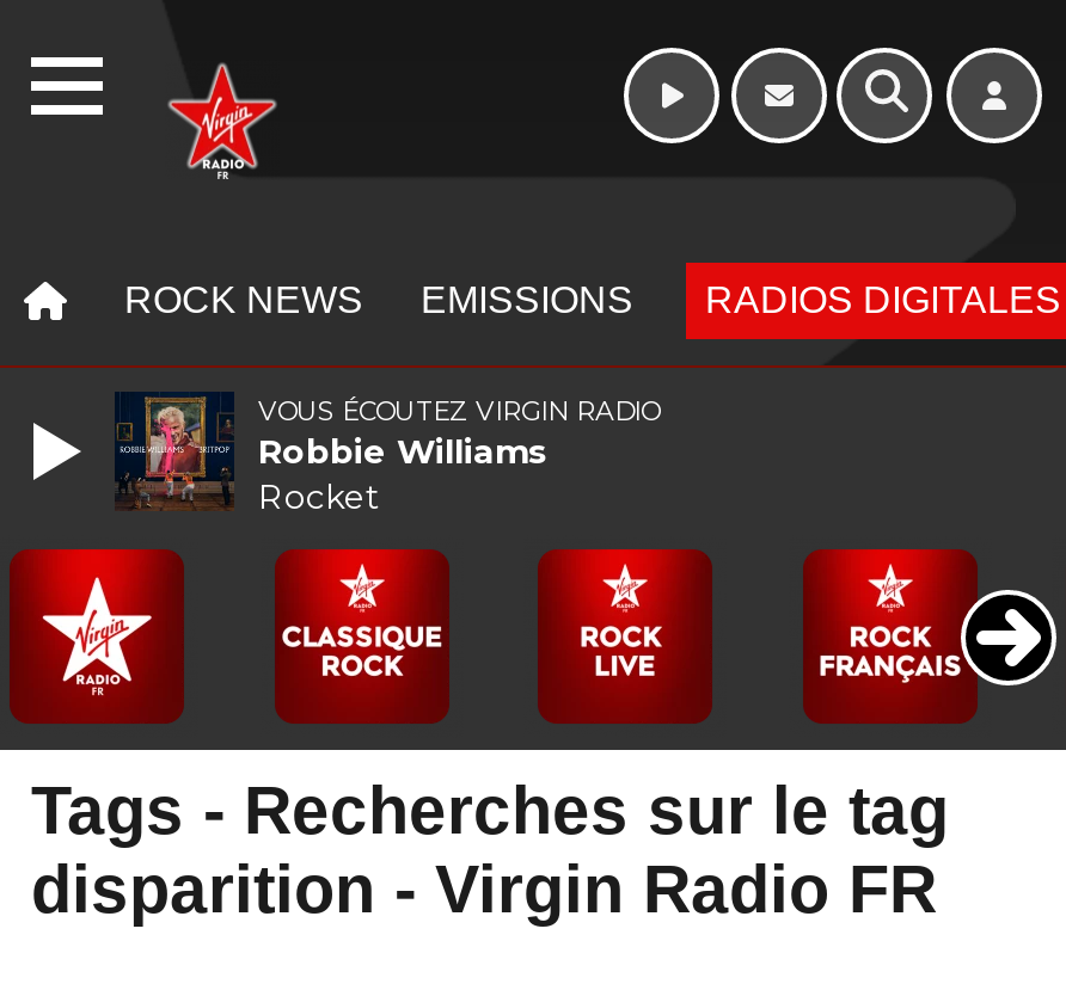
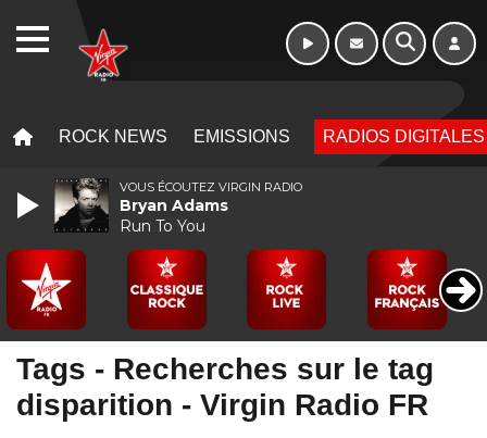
- [image]
- Robbie Williams
- Rocket
+ [image]
+ Bryan Adams
+ Run To You
